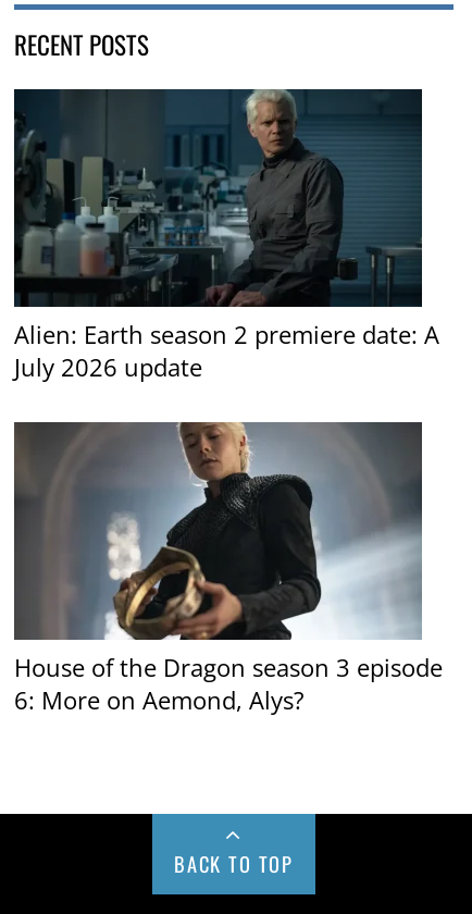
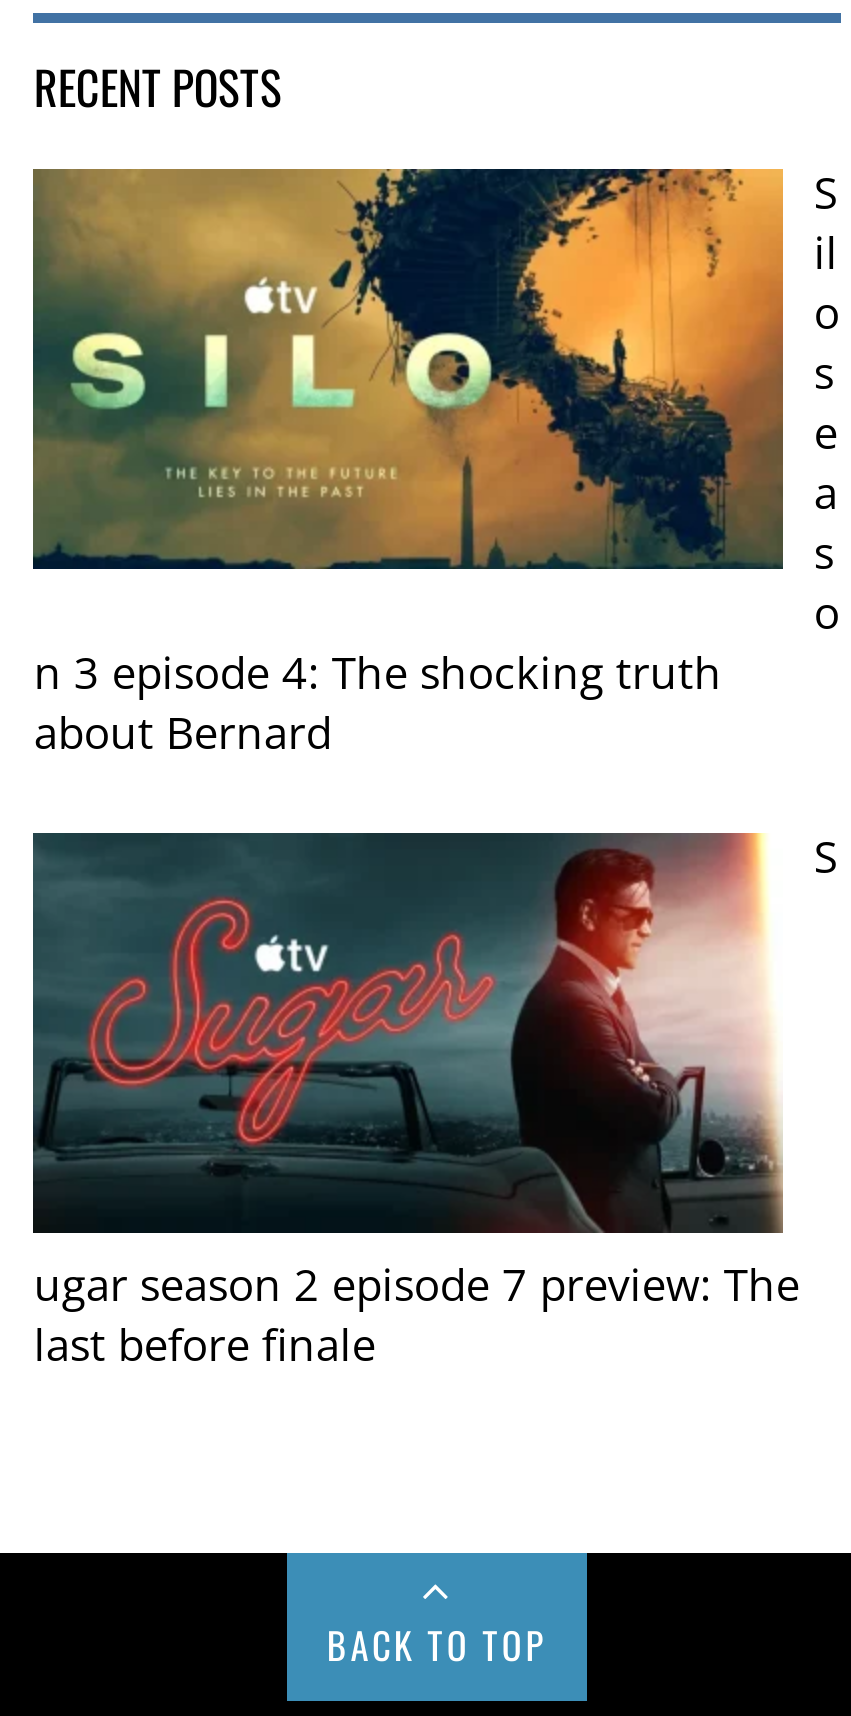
- [image]
- Alien: Earth season 2 premiere date: A
- July 2026 update
+ [image]
+ S
+ il
+ o
+ s
+ e
+ a
+ s
+ o
+ n 3 episode 4: The shocking truth
+ about Bernard
+ S

- [image]
- House of the Dragon season 3 episode
- 6: More on Aemond, Alys?
+ [image]
+ ugar season 2 episode 7 preview: The
+ last before finale
